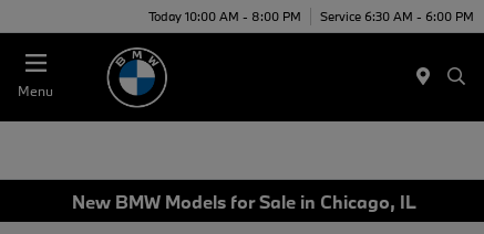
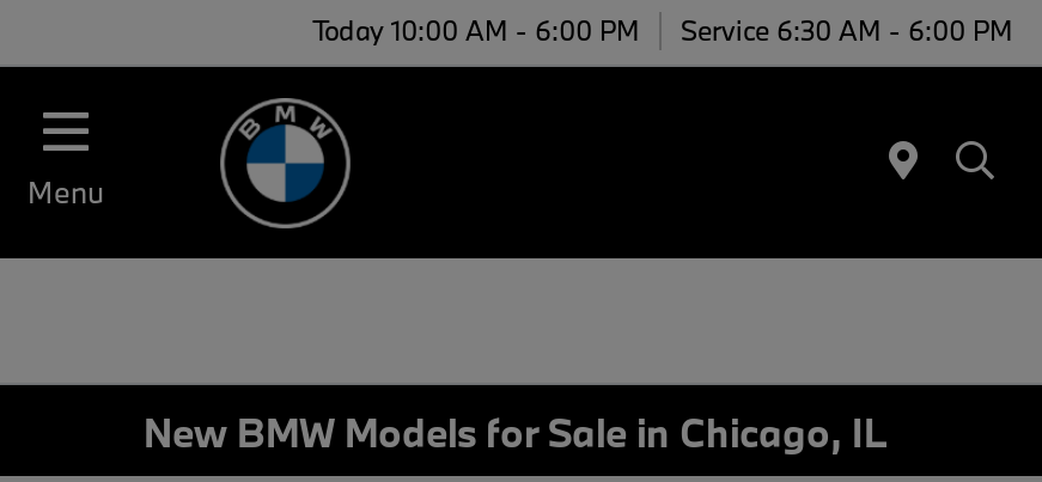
- Today 10:00 AM - 8:00 PM Service 6:30 AM - 6:00 PM
+ Today 10:00 AM - 6:00 PM Service 6:30 AM - 6:00 PM
